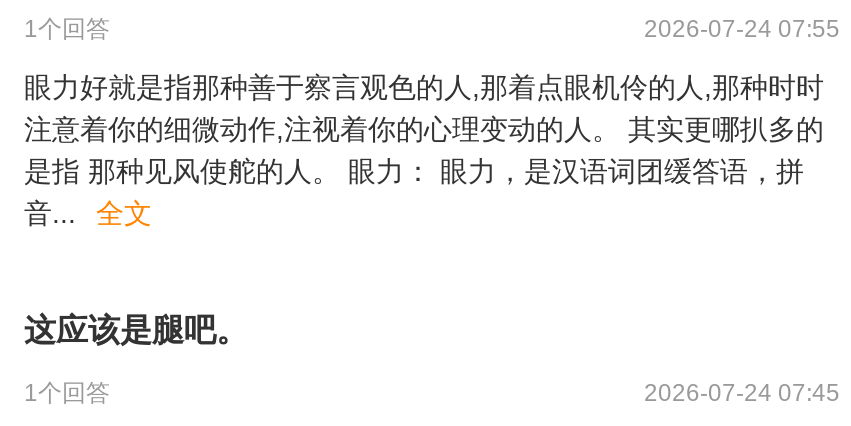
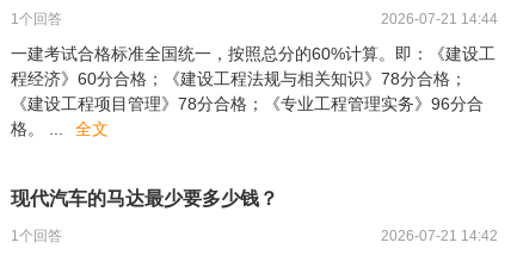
- 2026-07-24 07:55
+ 2026-07-21 14:44

- 眼力好就是指那种善于察言观色的人,那着点眼机伶的人,那种时时
- 注意着你的细微动作,注视着你的心理变动的人。 其实更哪扒多的
- 是指 那种见风使舵的人。 眼力： 眼力，是汉语词团缓答语，拼
- 音...
+ 一建考试合格标准全国统一，按照总分的60%计算。即：《建设工
+ 程经济》60分合格；《建设工程法规与相关知识》78分合格；
+ 《建设工程项目管理》78分合格；《专业工程管理实务》96分合
+ 格。...

- 这应该是腿吧。
+ 现代汽车的马达最少要多少钱？

- 2026-07-24 07:45
+ 2026-07-21 14:42
